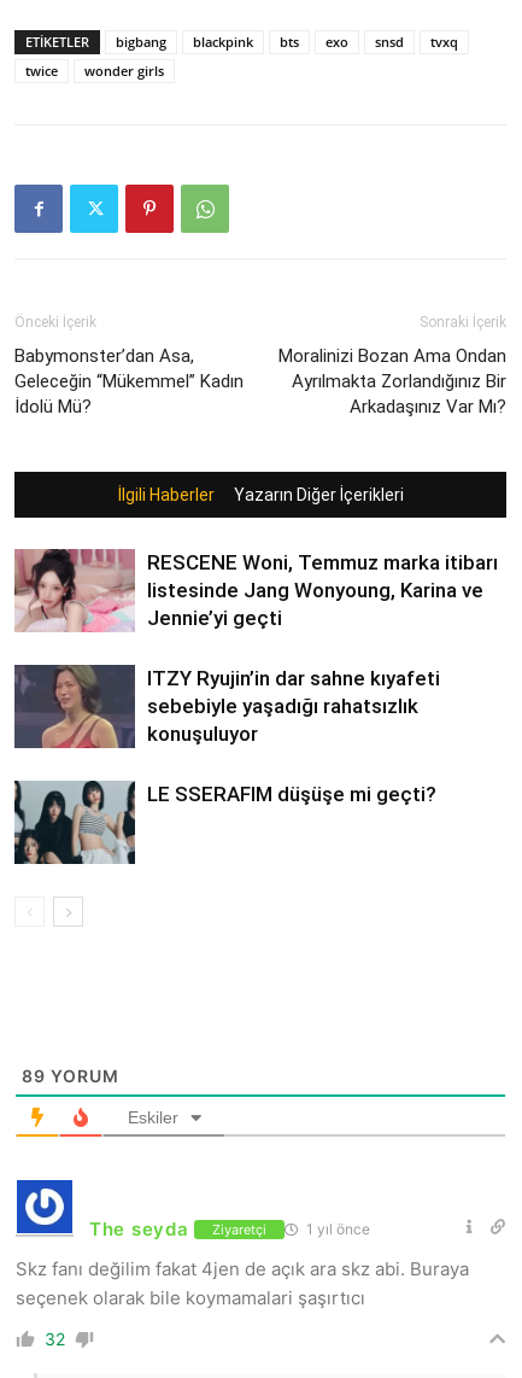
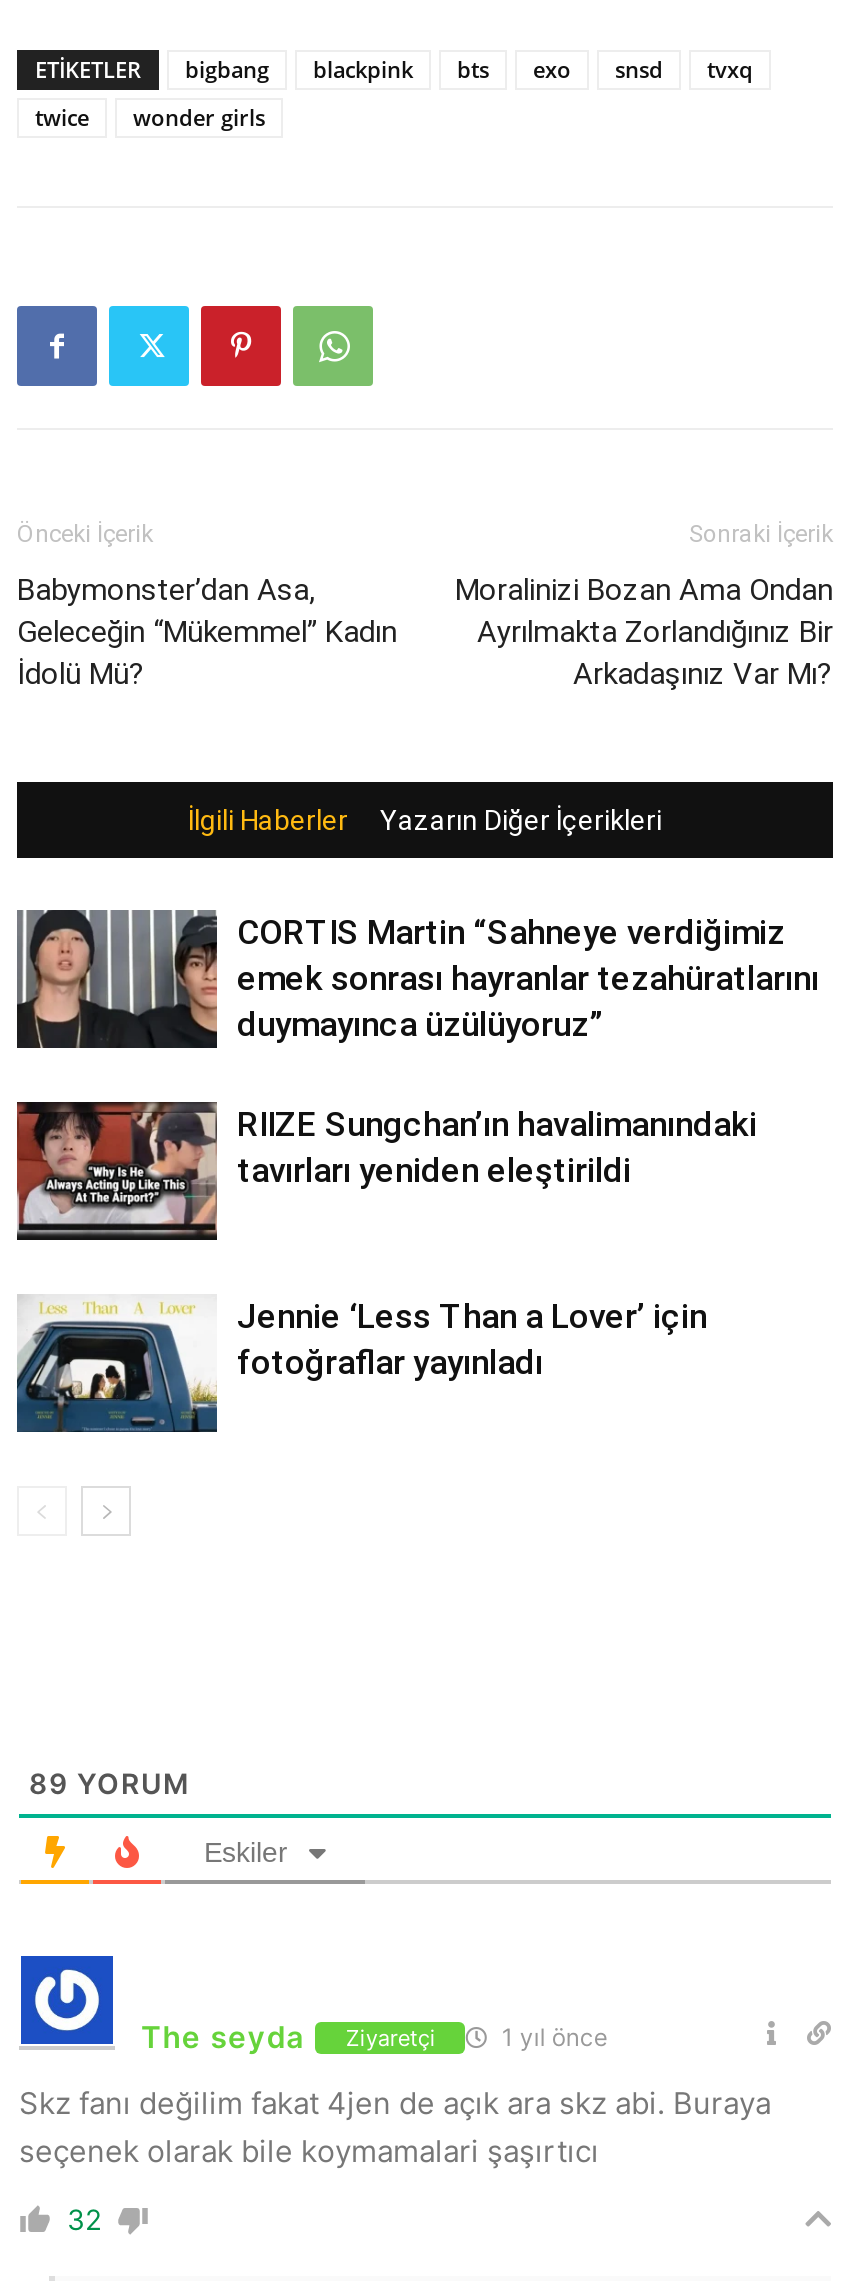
- [image]
- RESCENE Woni, Temmuz marka itibarı
- listesinde Jang Wonyoung, Karina ve
- Jennie’yi geçti
+ [image]
+ CORTIS Martin “Sahneye verdiğimiz
+ emek sonrası hayranlar tezahüratlarını
+ duymayınca üzülüyoruz”

- [image]
- ITZY Ryujin’in dar sahne kıyafeti
- sebebiyle yaşadığı rahatsızlık
- konuşuluyor
+ [image]
+ RIIZE Sungchan’ın havalimanındaki
+ tavırları yeniden eleştirildi

- [image]
- LE SSERAFIM düşüşe mi geçti?
+ [image]
+ Jennie ‘Less Than a Lover’ için
+ fotoğraflar yayınladı
